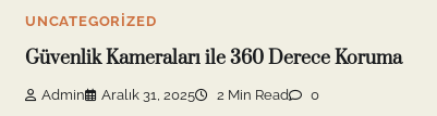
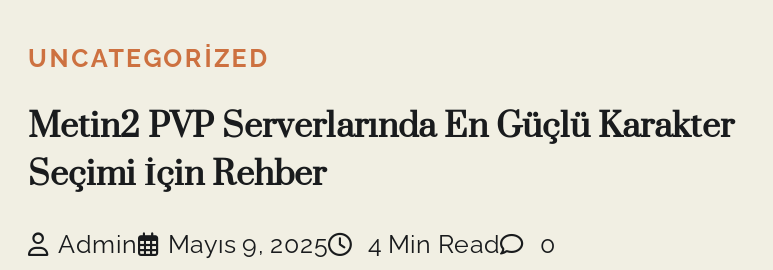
- Güvenlik Kameraları ile 360 Derece Koruma
+ Metin2 PVP Serverlarında En Güçlü Karakter
+ Seçimi İçin Rehber

- Aralık 31, 2025
- 2 Min Read
+ Mayıs 9, 2025
+ 4 Min Read
